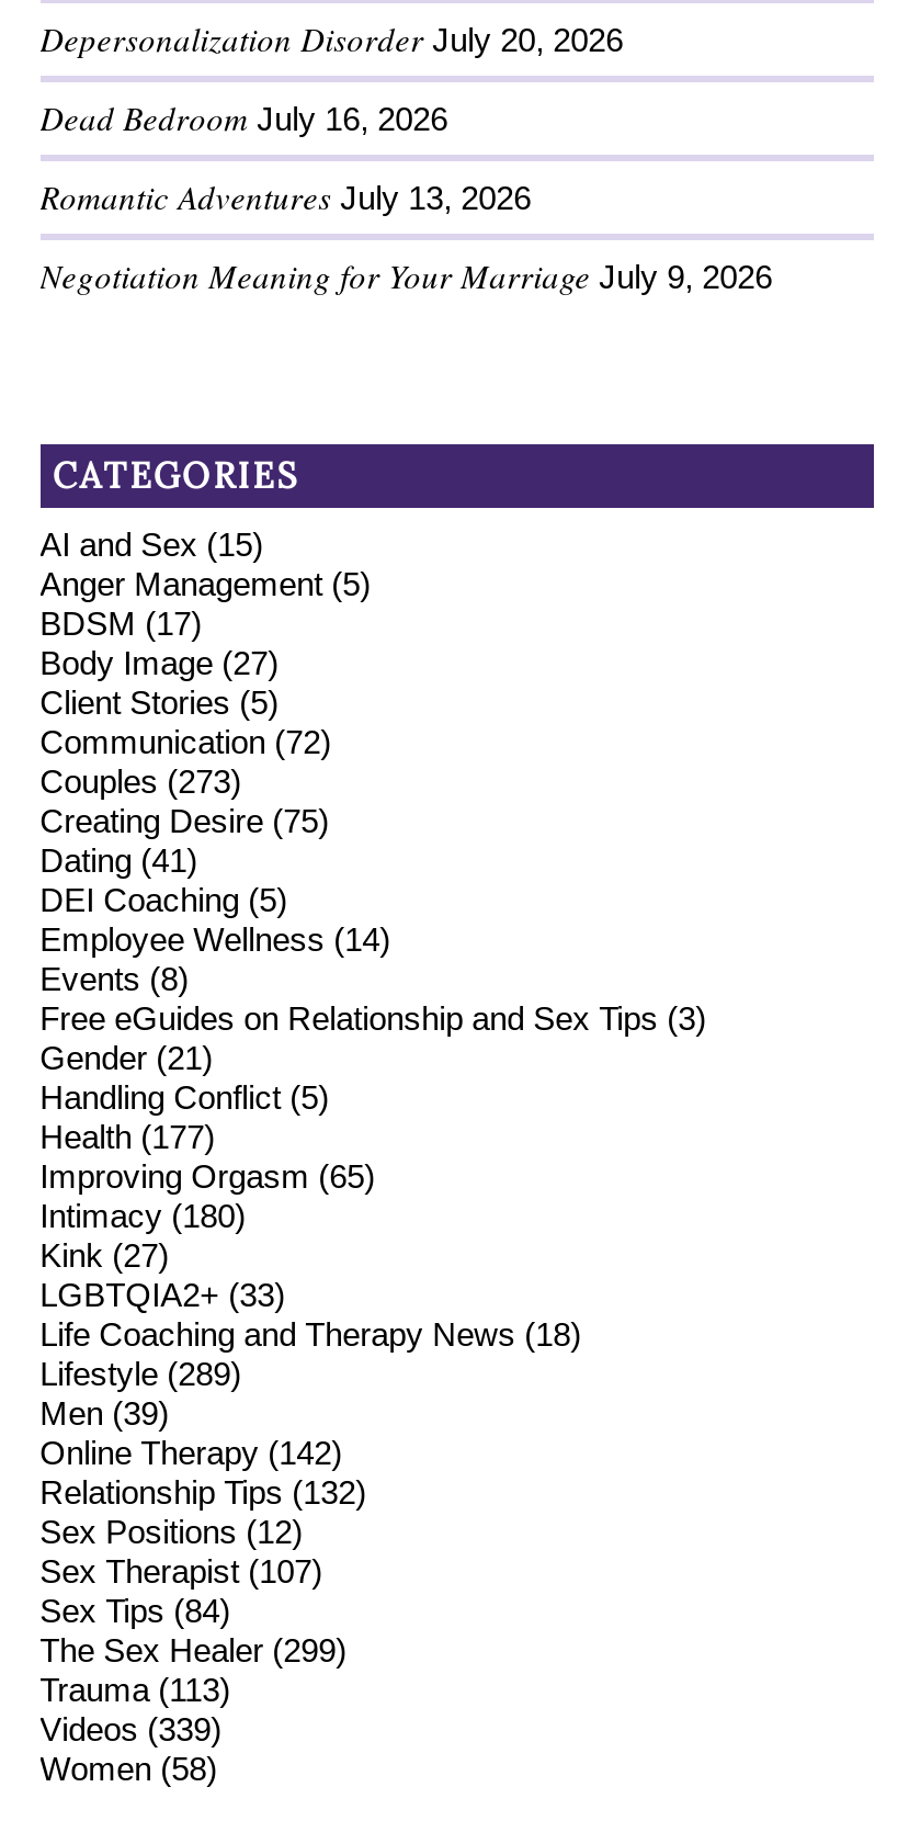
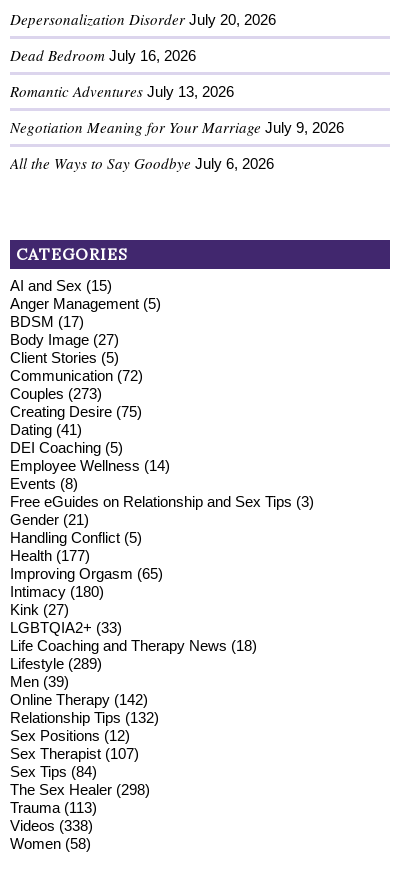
+ All the Ways to Say Goodbye July 6, 2026

- The Sex Healer (299)
+ The Sex Healer (298)

- Videos (339)
+ Videos (338)
